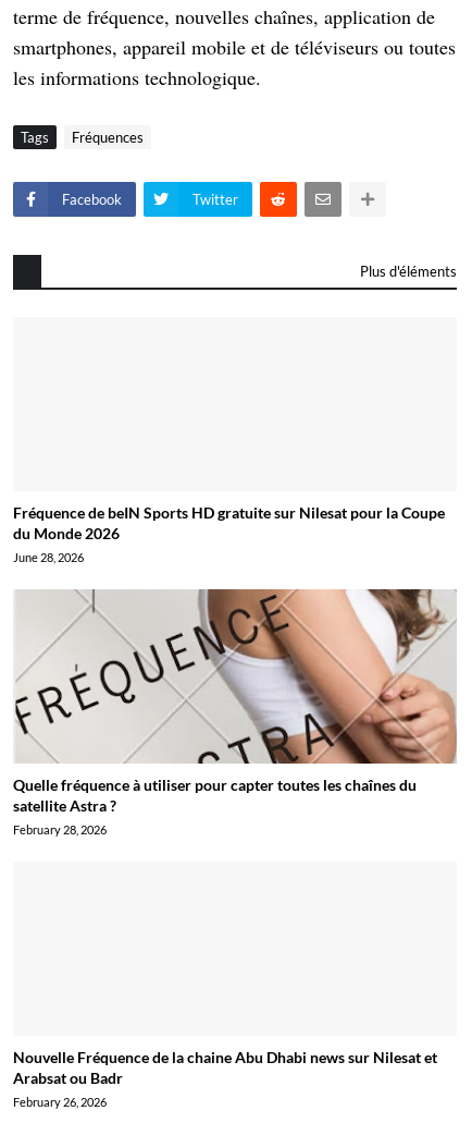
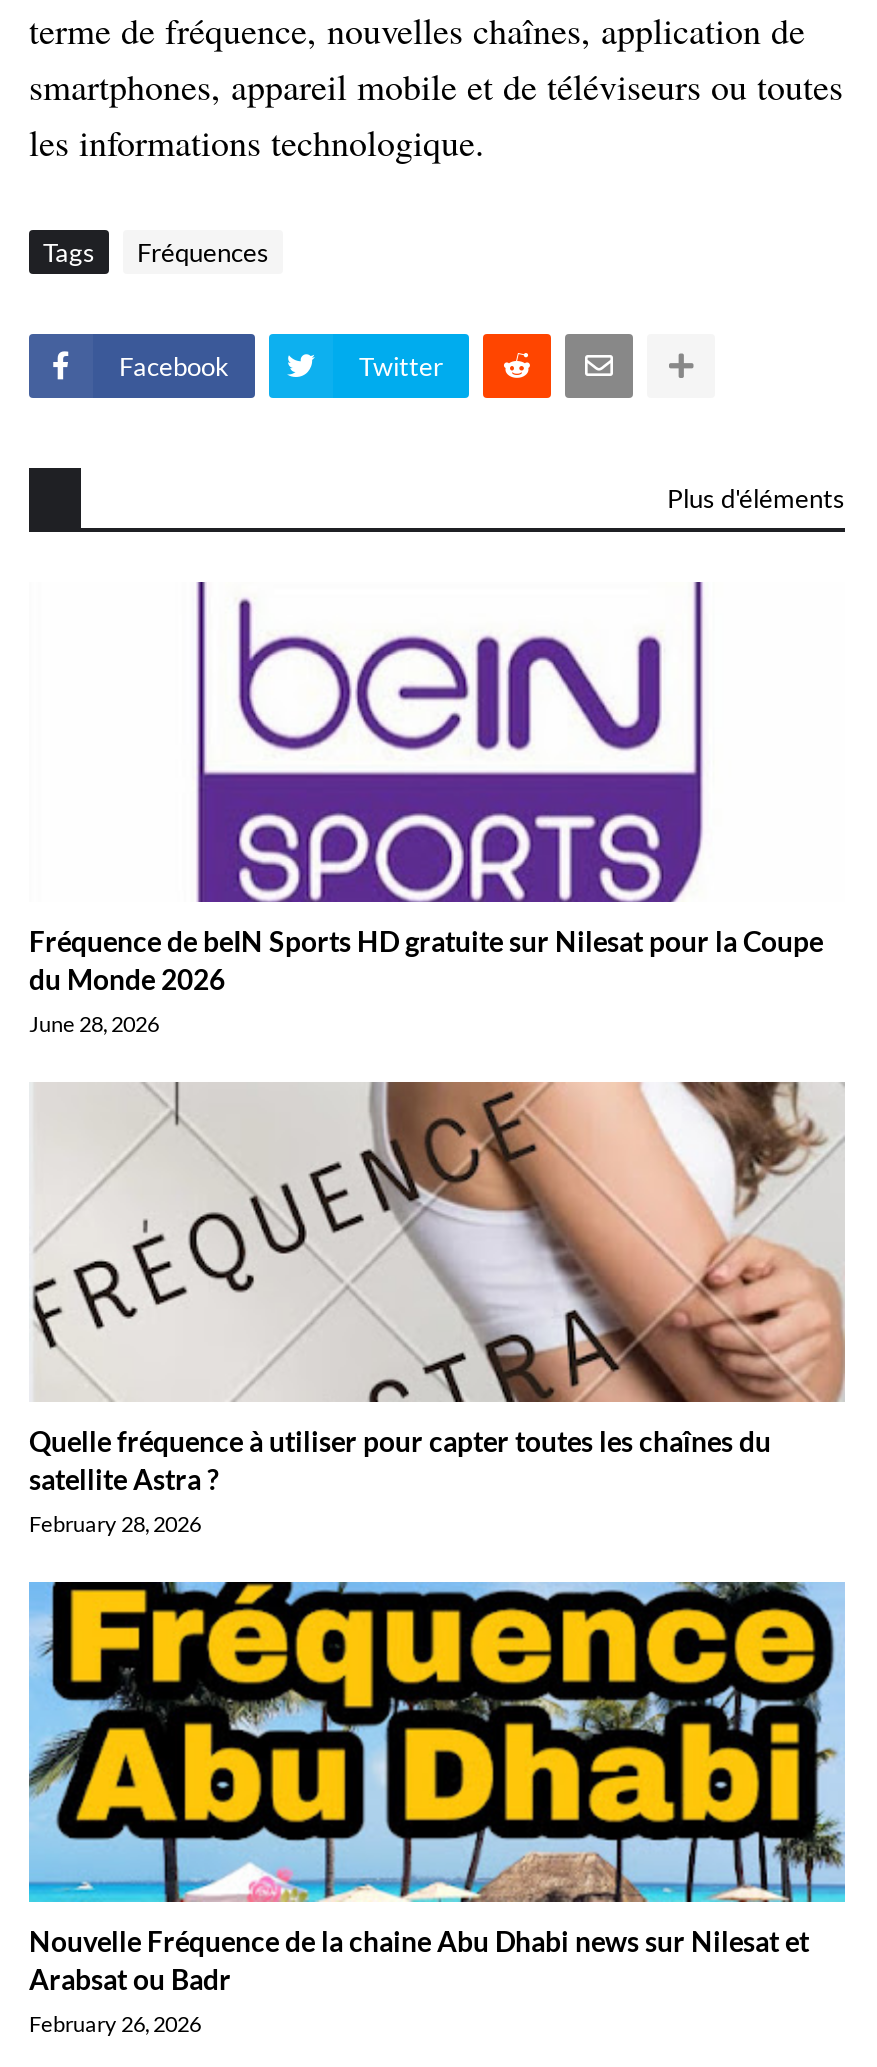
+ [image]

+ [image]
